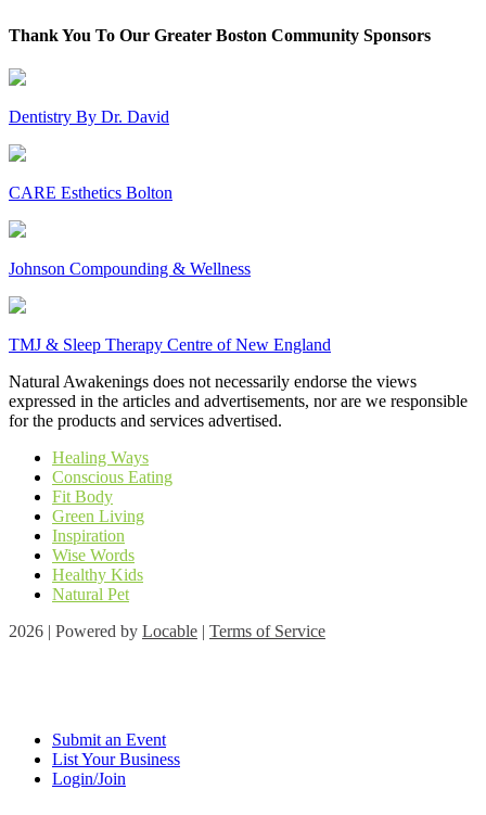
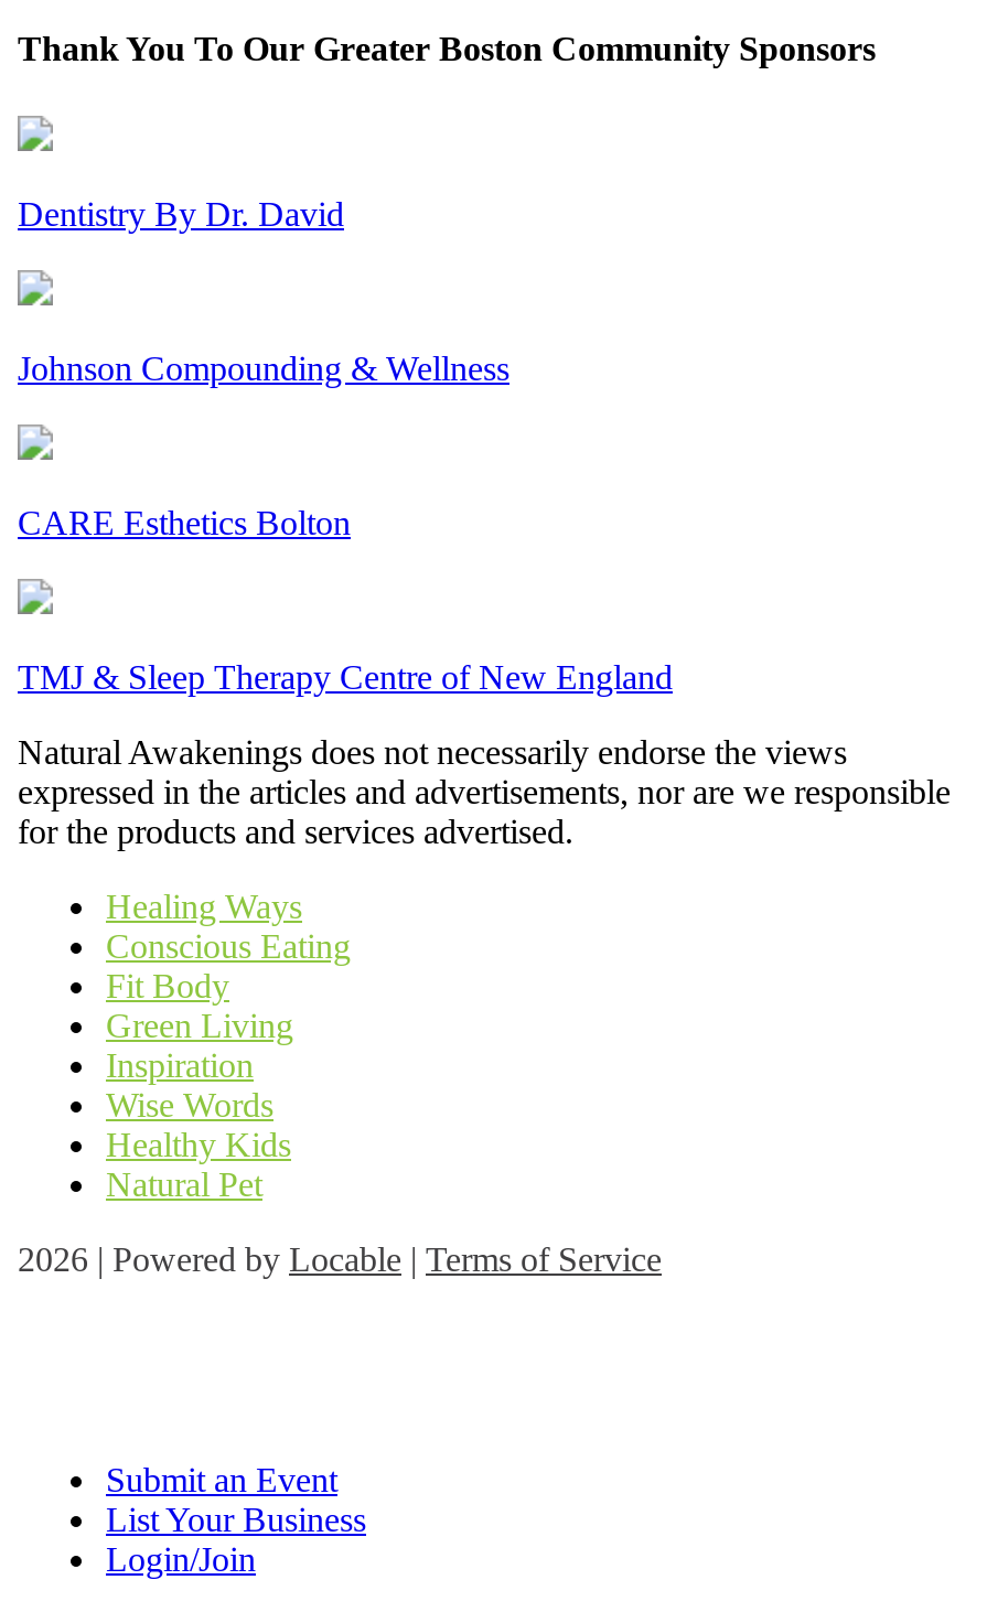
moved down: CARE Esthetics Bolton

moved up: Johnson Compounding & Wellness
